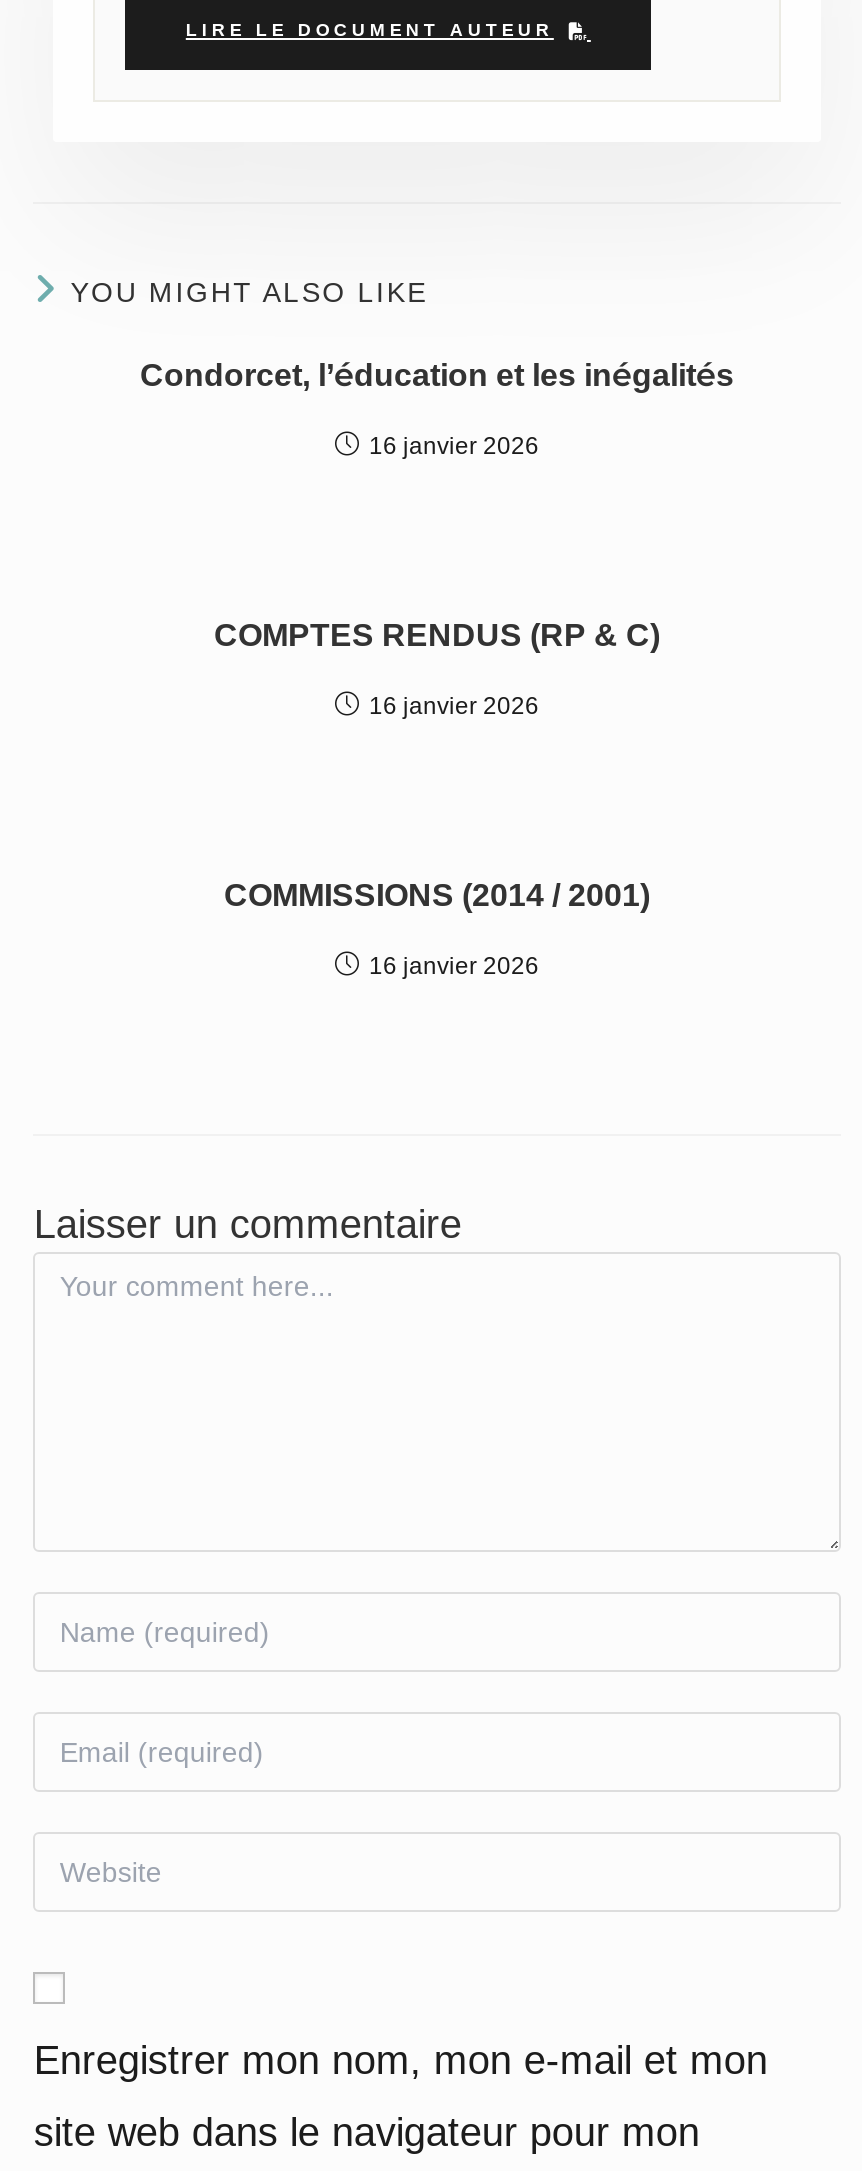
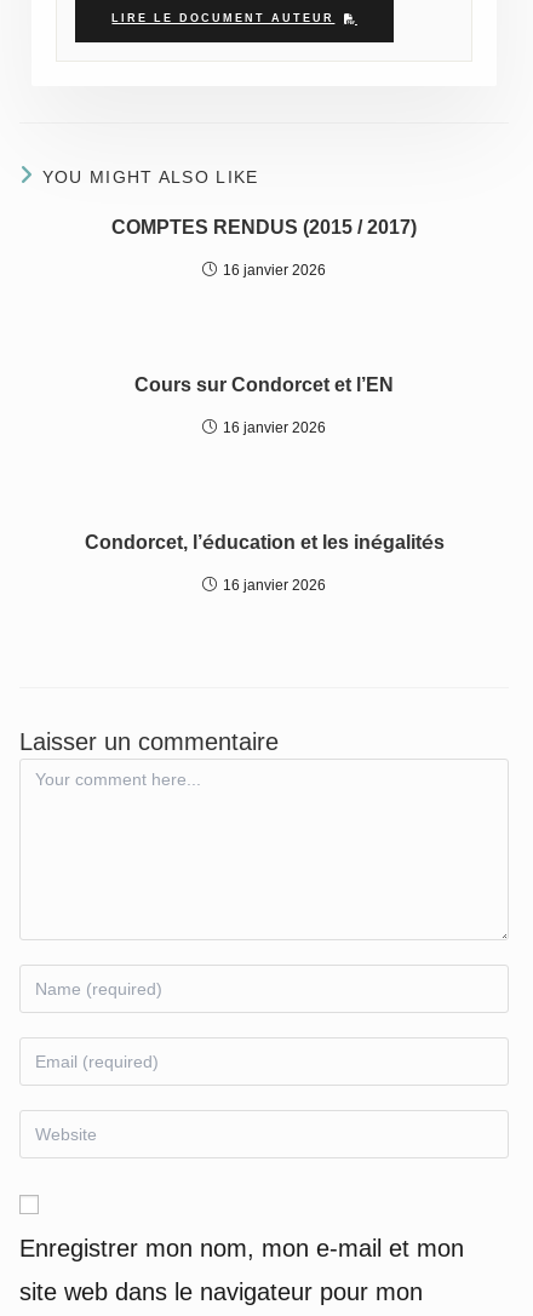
+ COMPTES RENDUS (2015 / 2017)

moved down: Condorcet, l’éducation et les inégalités

- COMPTES RENDUS (RP & C)
+ Cours sur Condorcet et l’EN

- COMMISSIONS (2014 / 2001)
